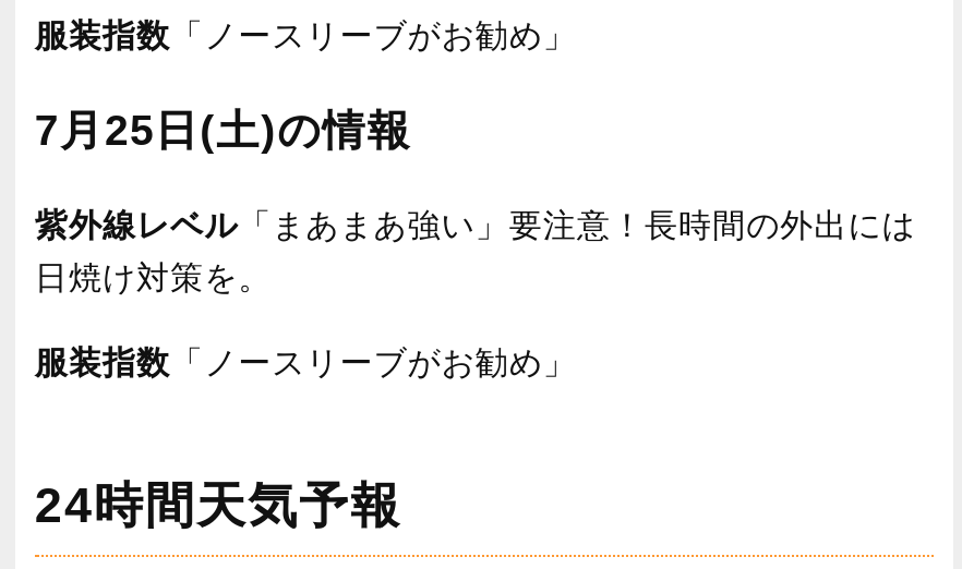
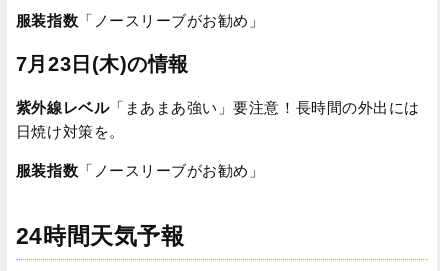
- 7月25日(土)の情報
+ 7月23日(木)の情報
